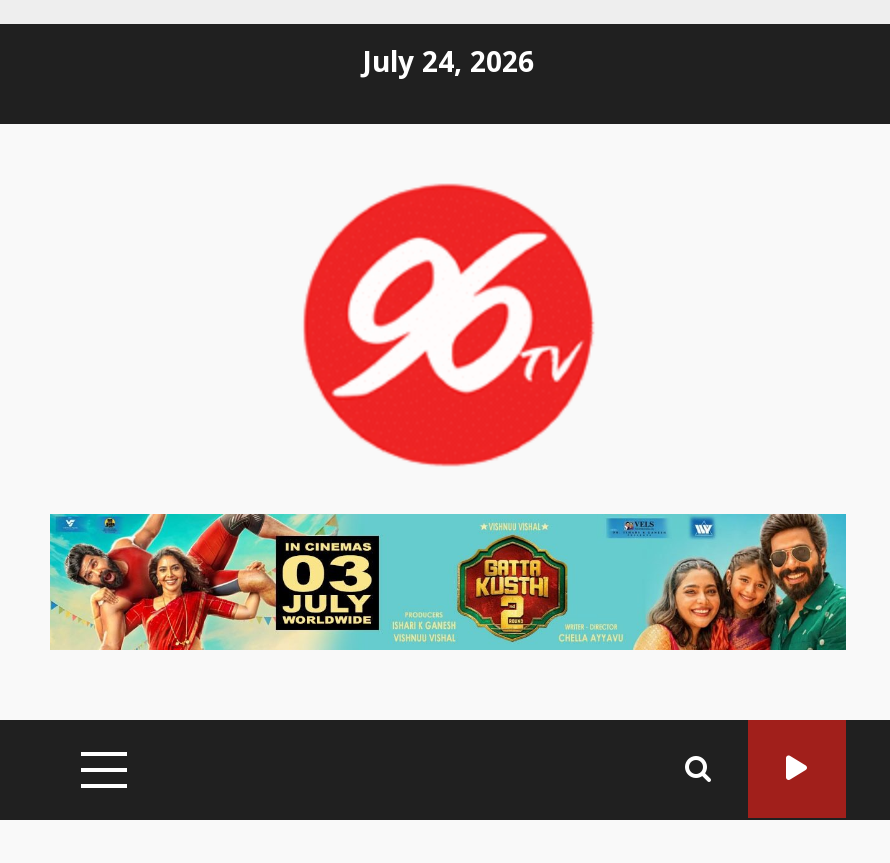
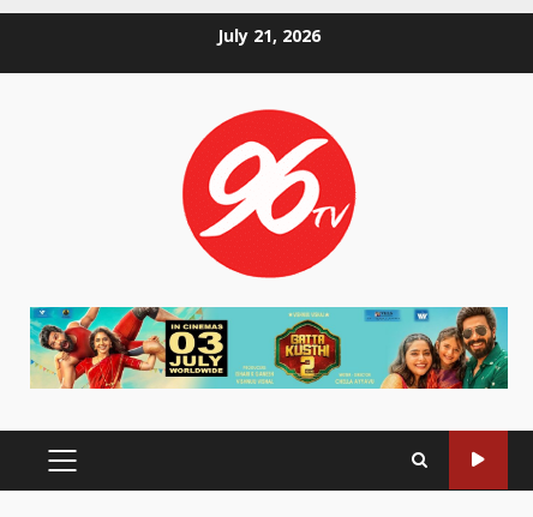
- July 24, 2026
+ July 21, 2026
